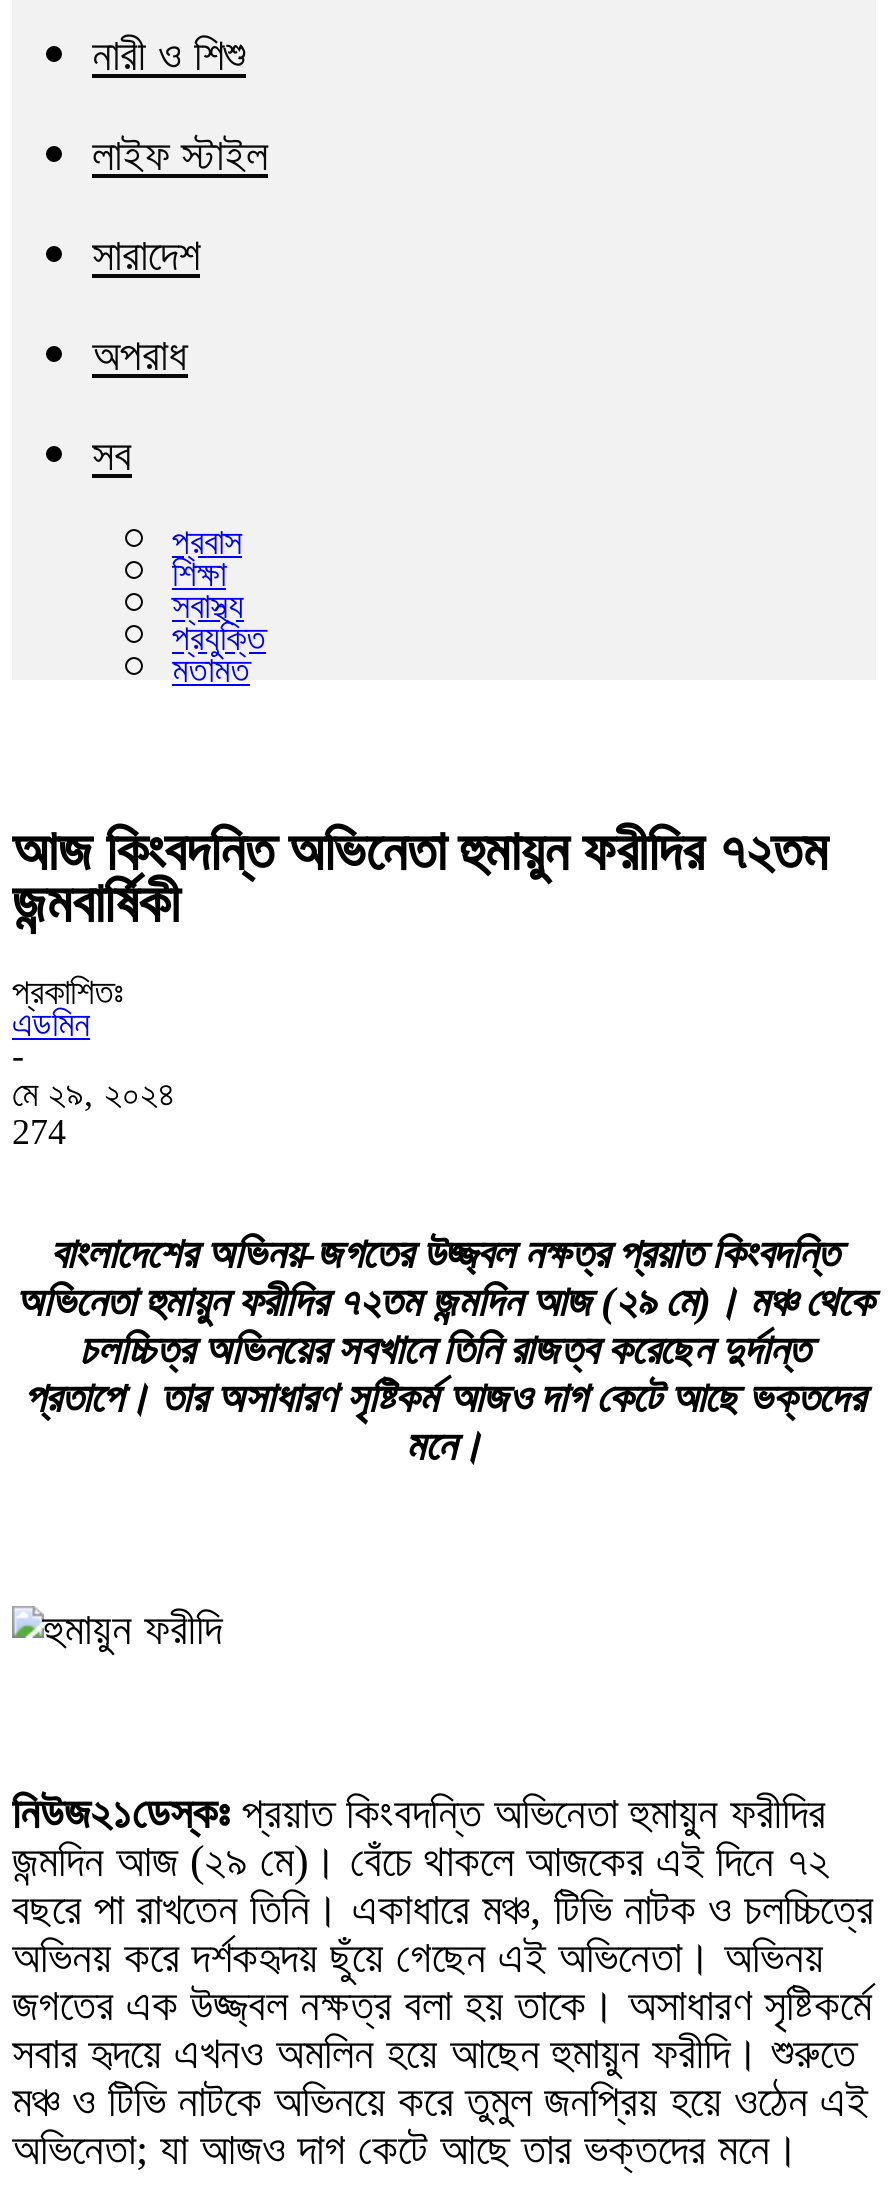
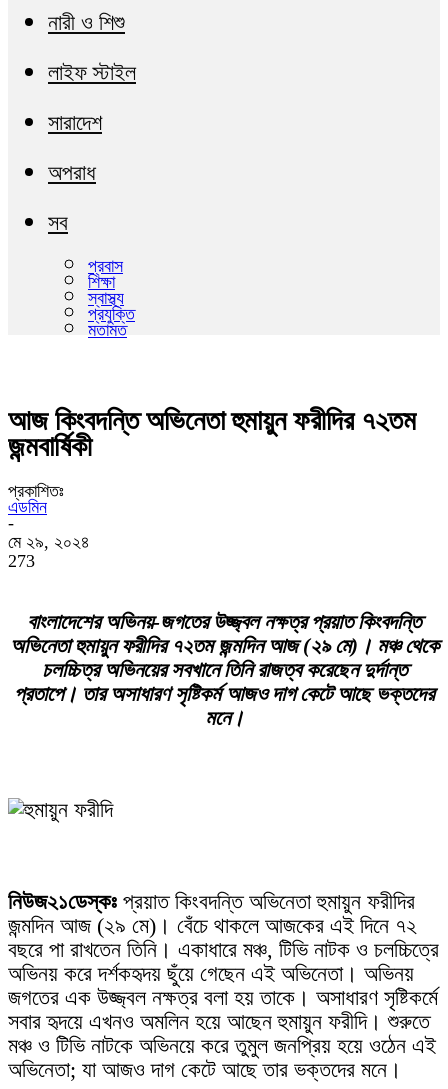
- 274
+ 273
